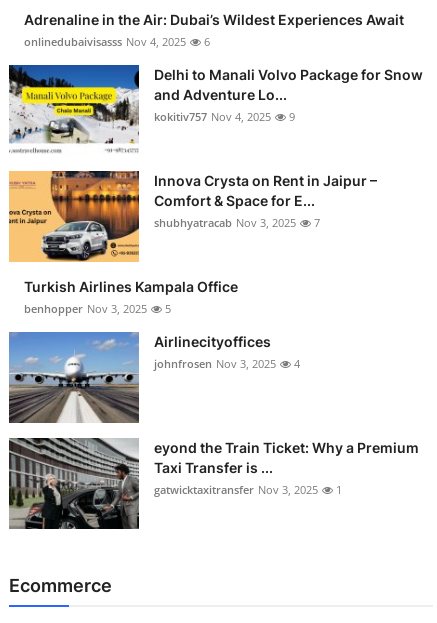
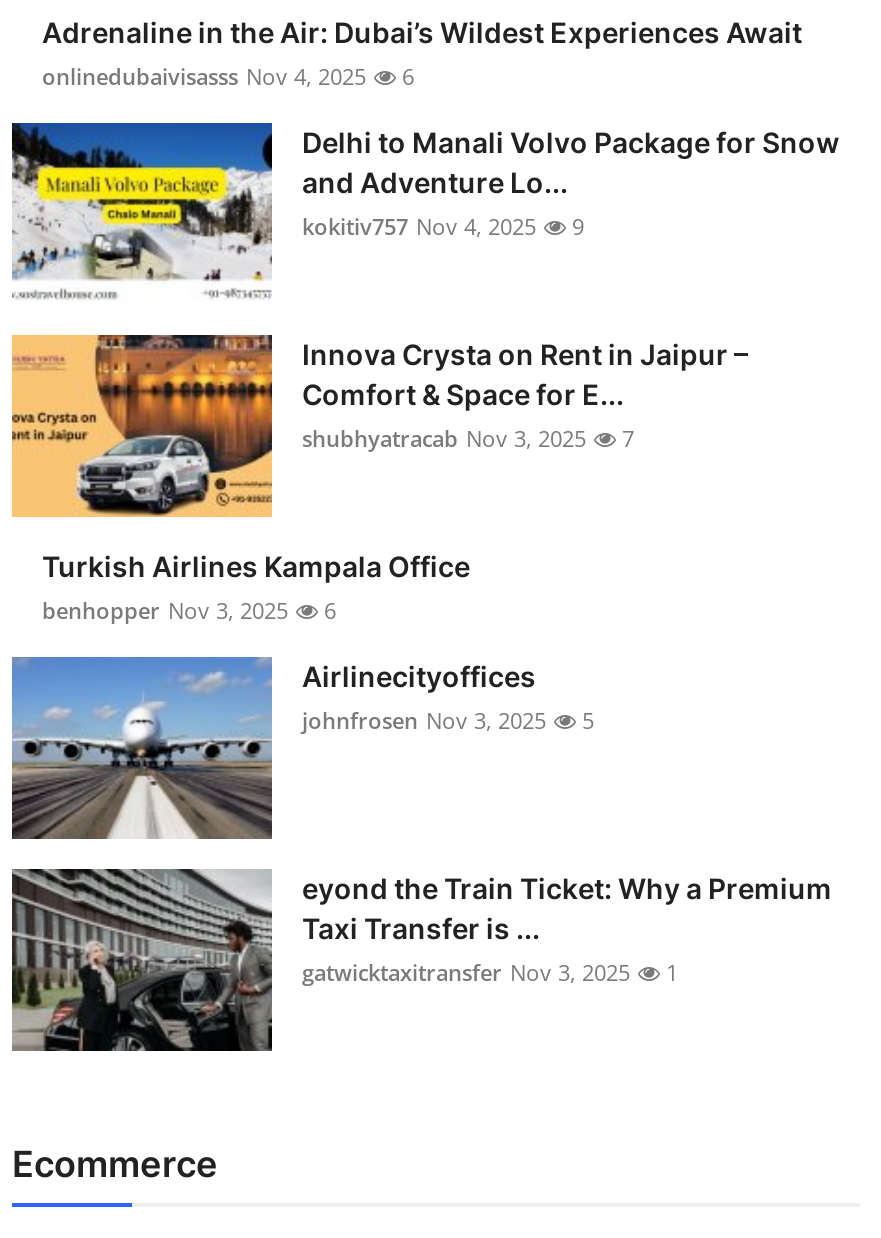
- benhopper Nov 3, 2025 5
+ benhopper Nov 3, 2025 6

- johnfrosen Nov 3, 2025 4
+ johnfrosen Nov 3, 2025 5
